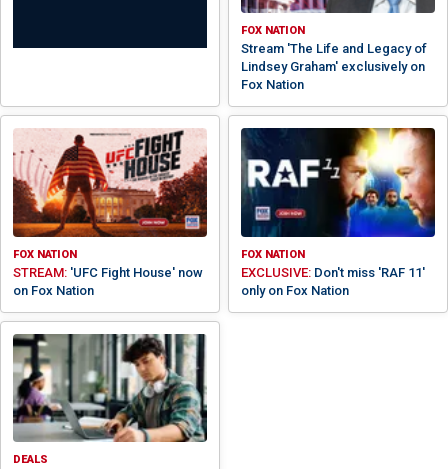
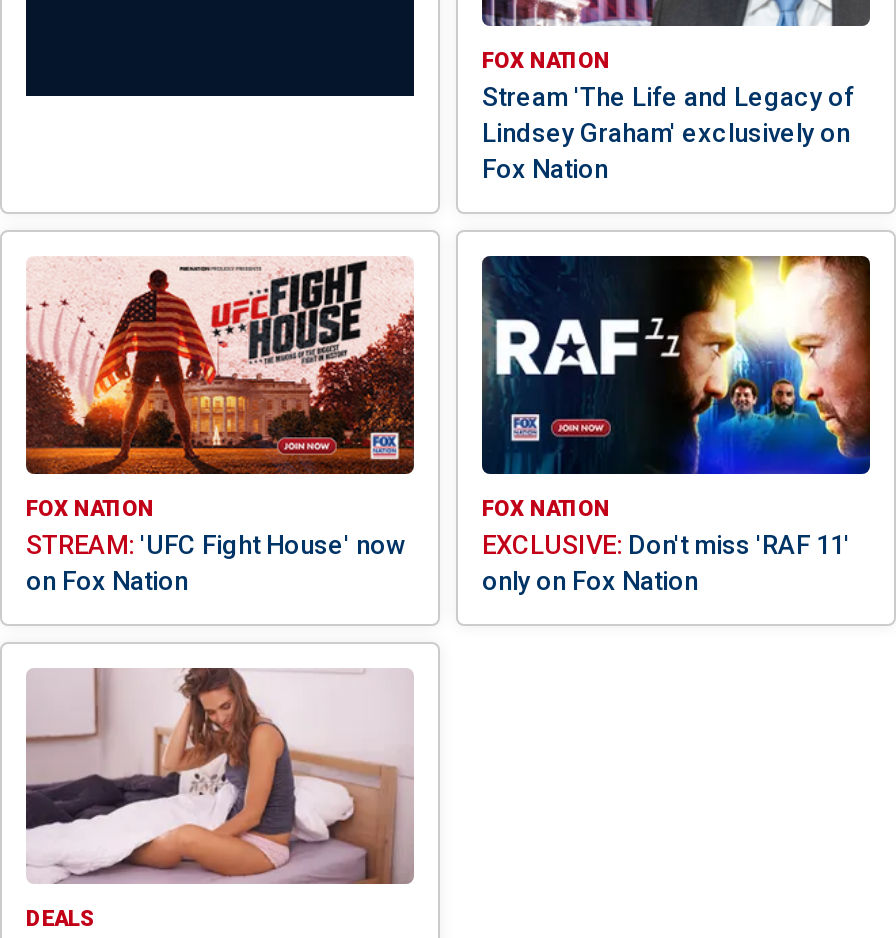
- [image]
+ [image]
